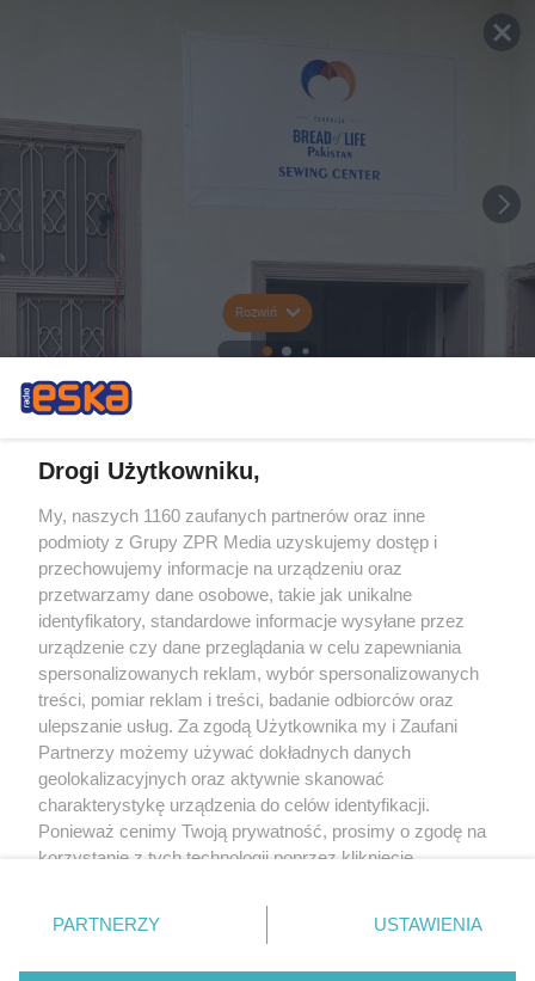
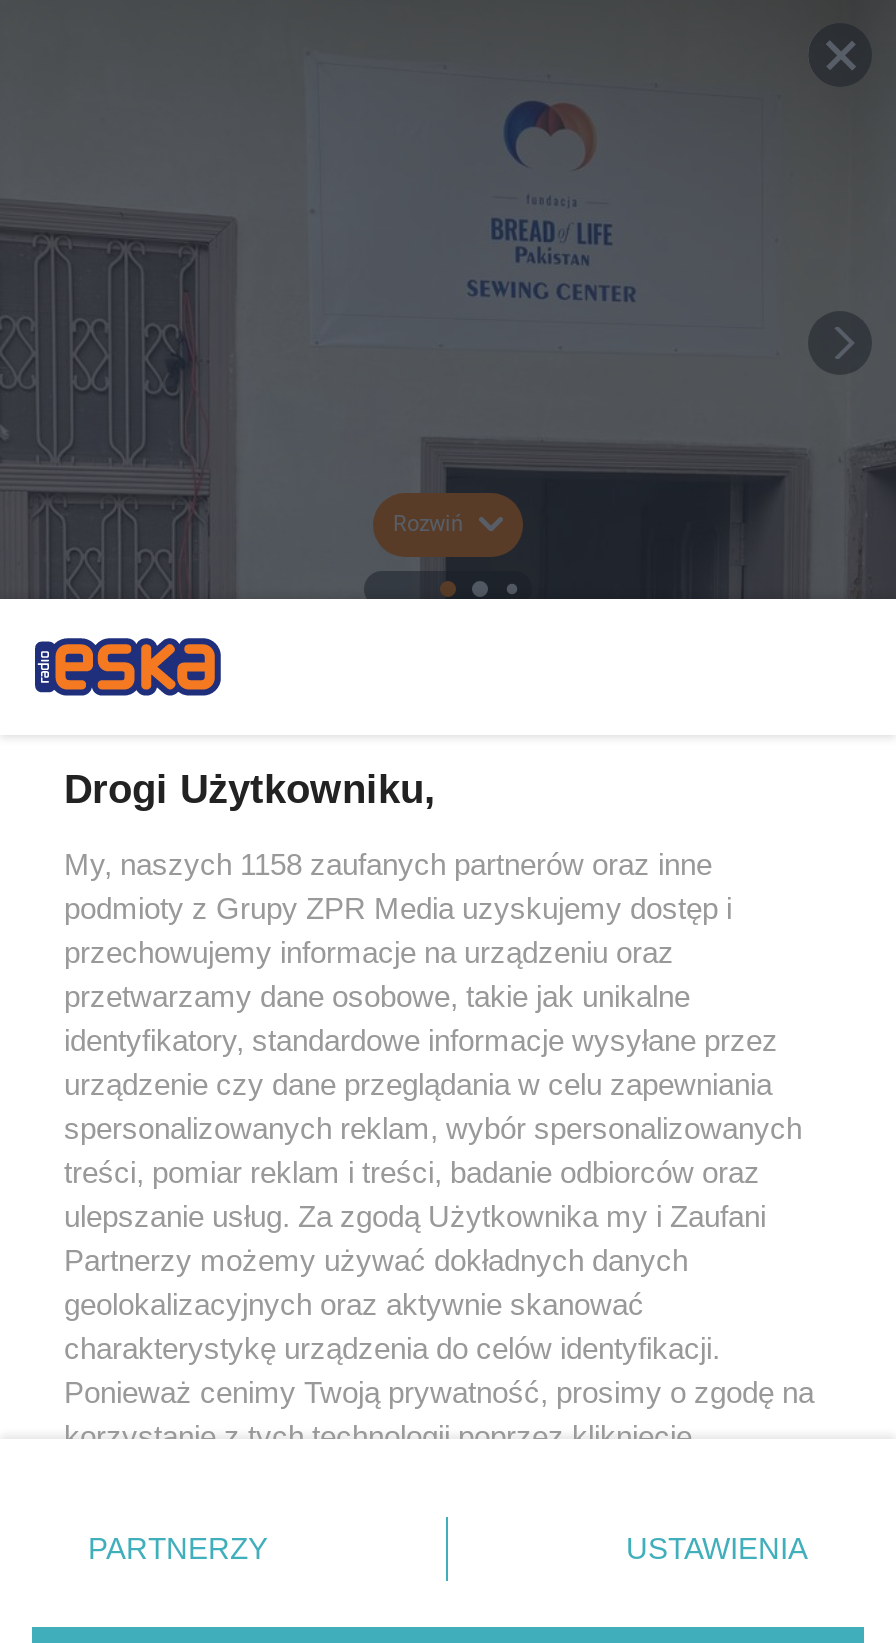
- My, naszych 1160 zaufanych partnerów oraz inne
+ My, naszych 1158 zaufanych partnerów oraz inne
